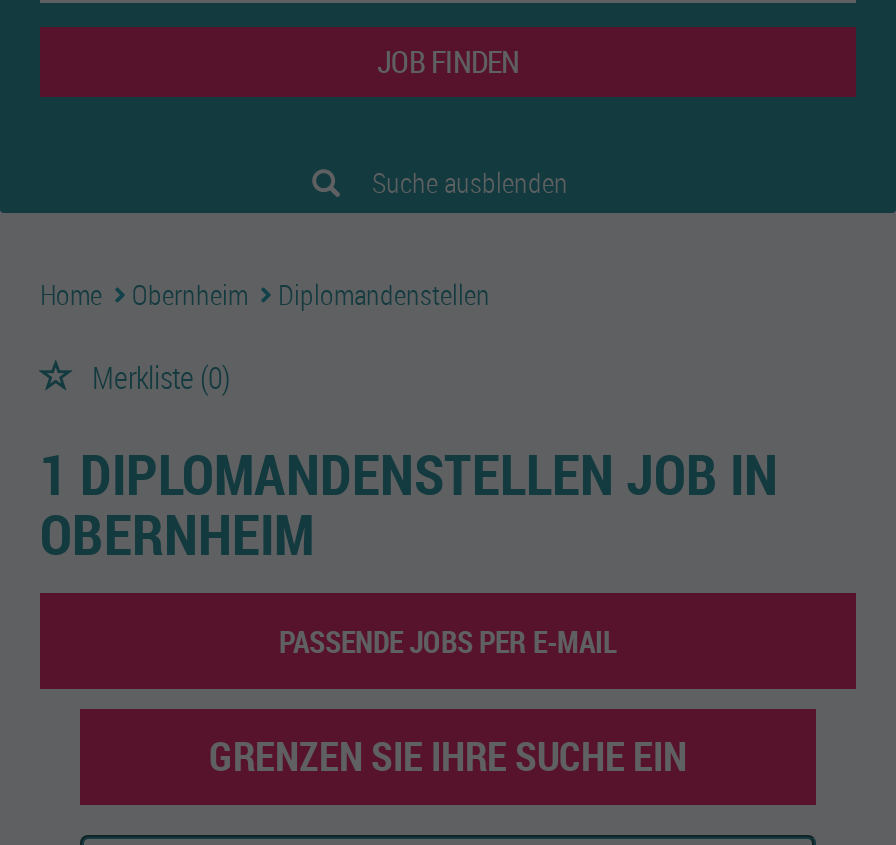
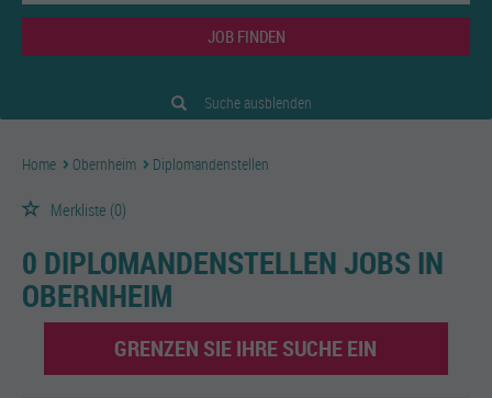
- 1 DIPLOMANDENSTELLEN JOB IN
+ 0 DIPLOMANDENSTELLEN JOBS IN

- PASSENDE JOBS PER E-MAIL
